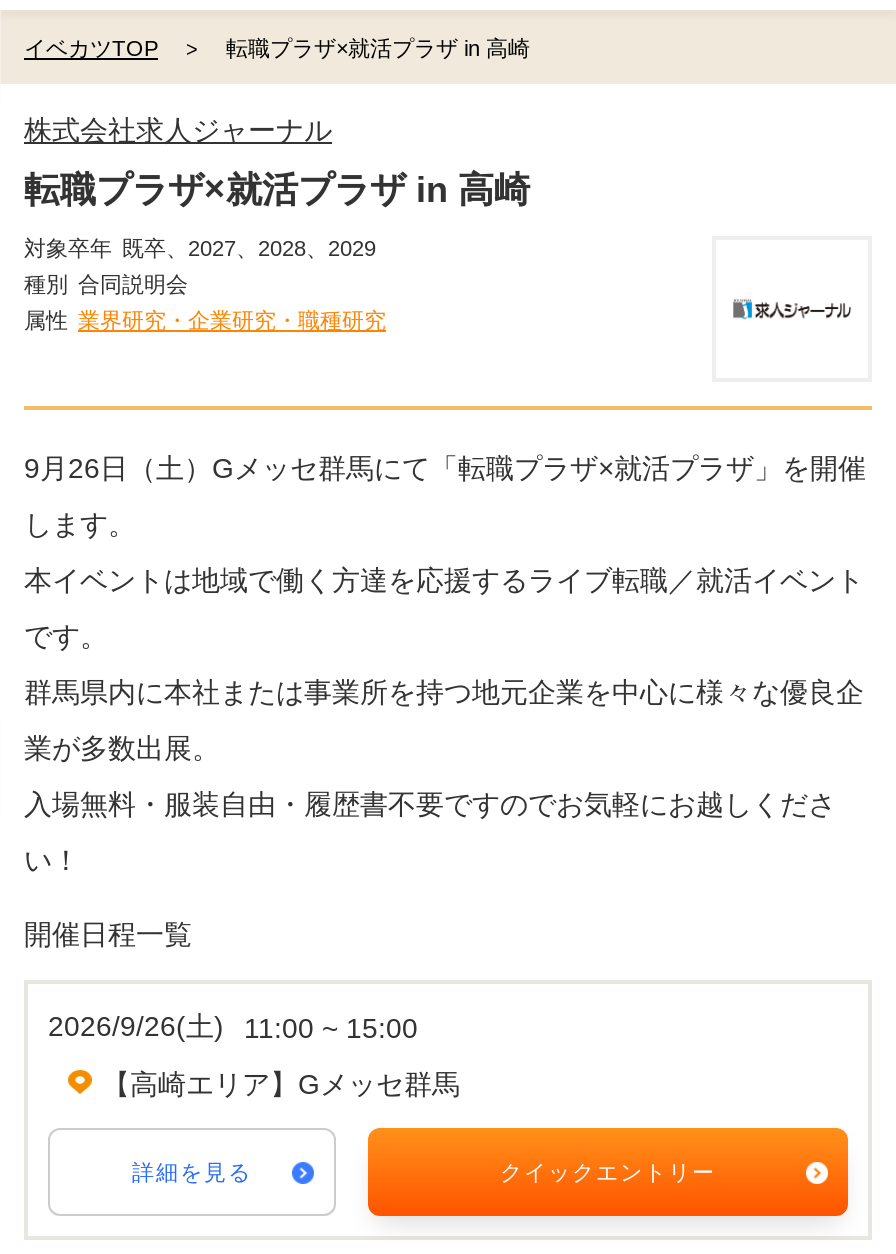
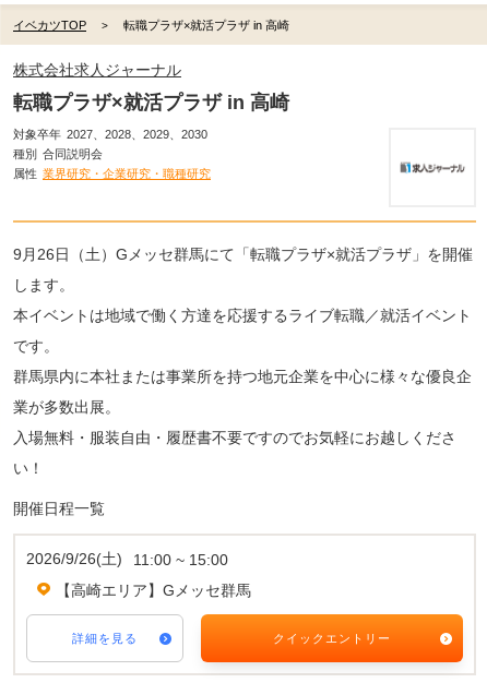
- 対象卒年 既卒、2027、2028、2029
+ 対象卒年 2027、2028、2029、2030
